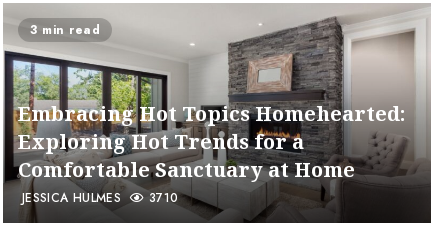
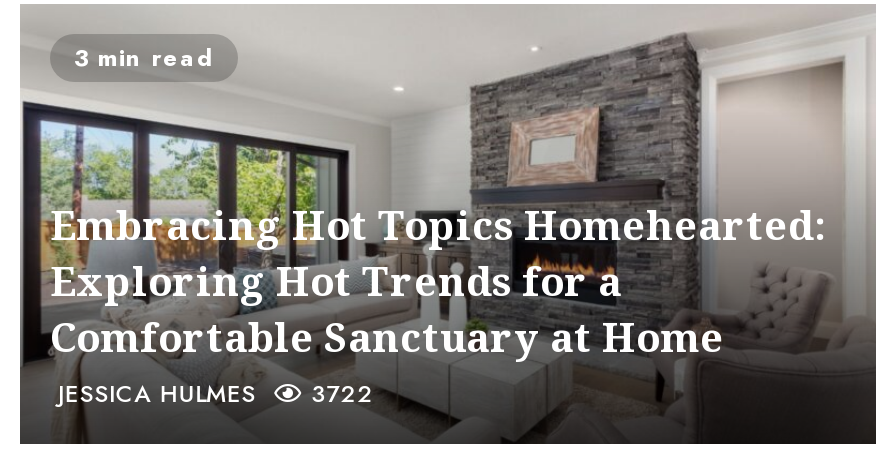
- JESSICA HULMES 3710
+ JESSICA HULMES 3722
